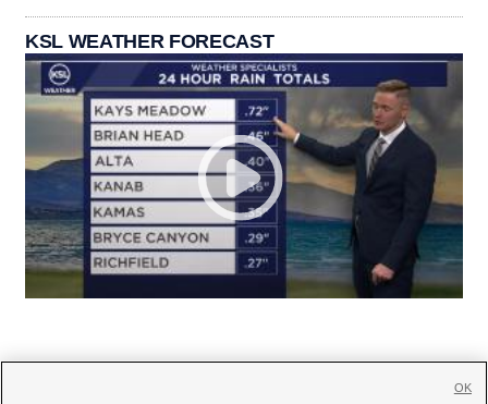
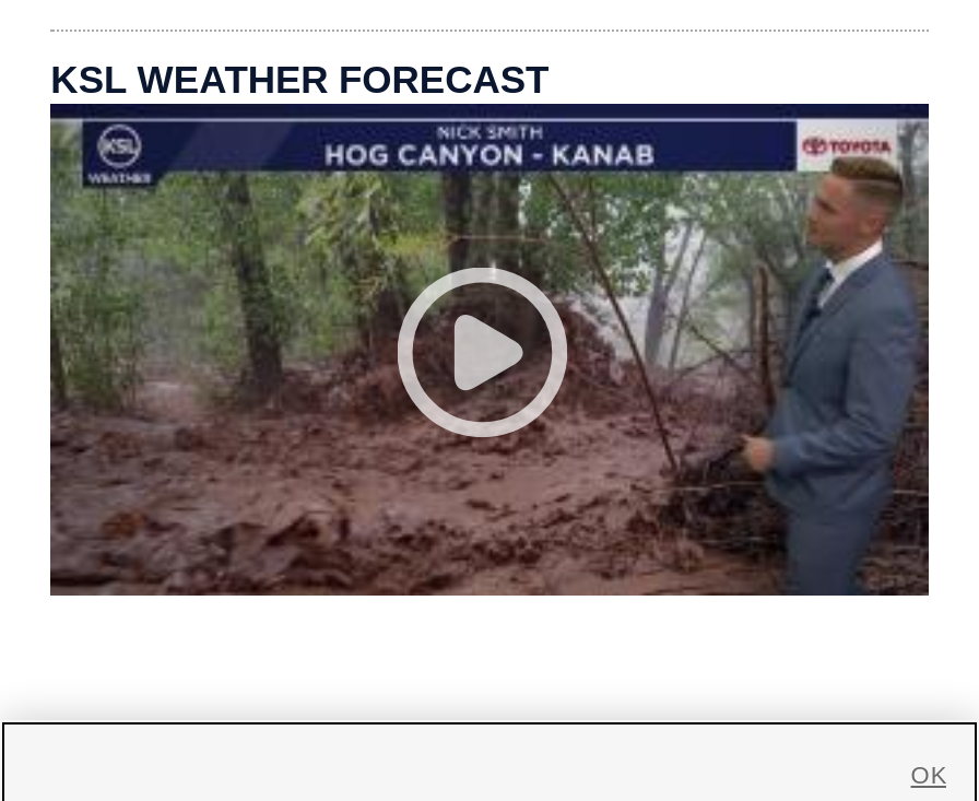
- [image]
+ [image]
